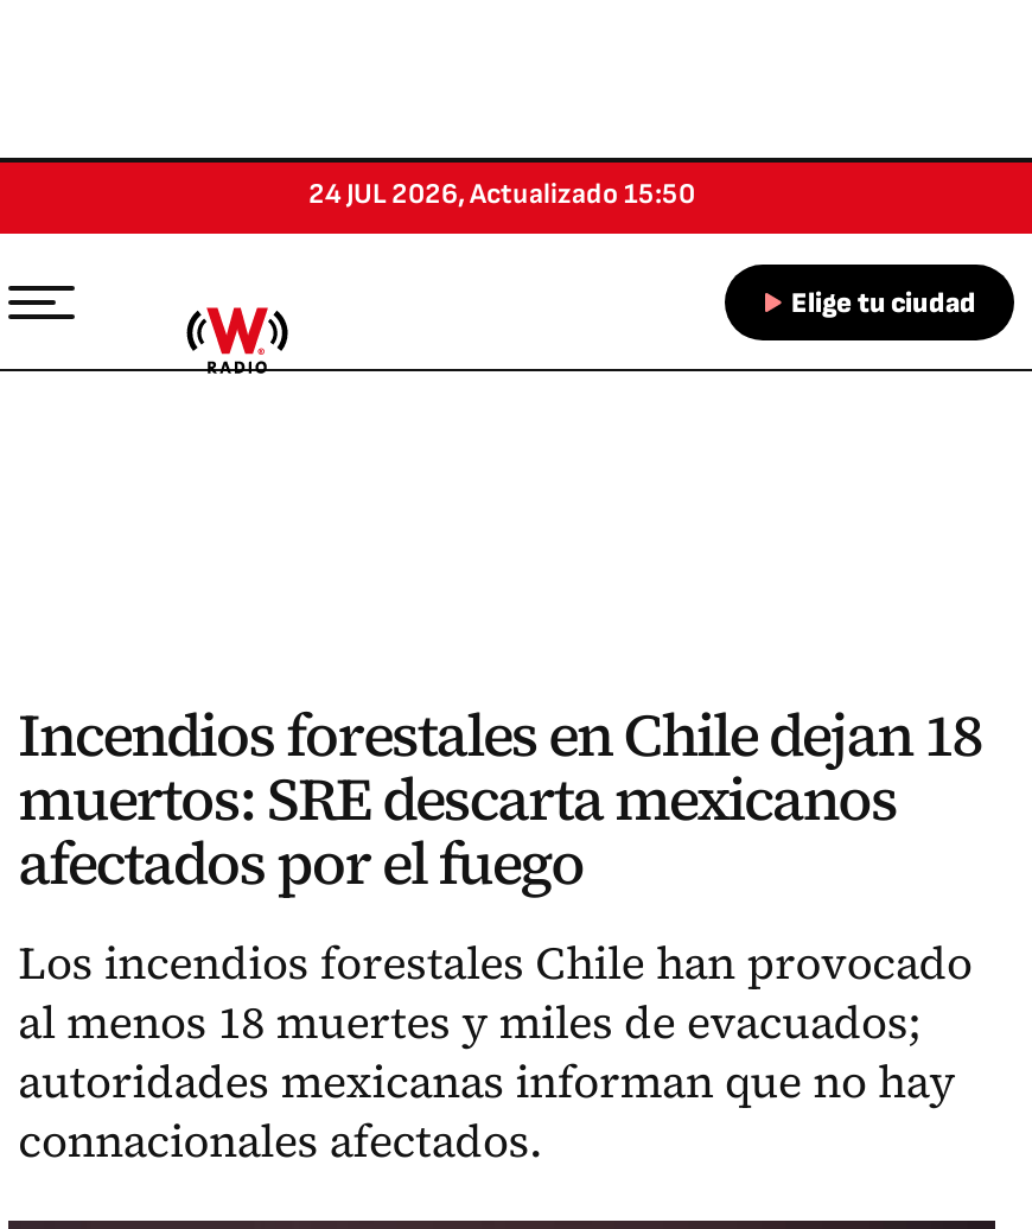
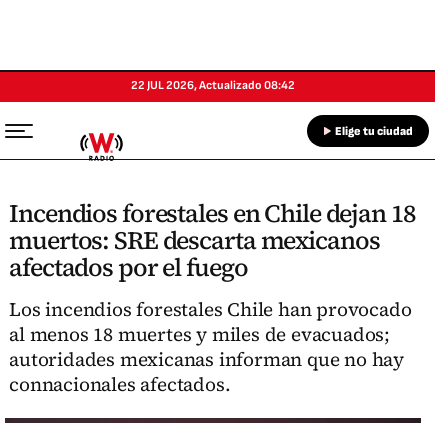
- 24 JUL 2026,Actualizado 15:50
+ 22 JUL 2026,Actualizado 08:42
